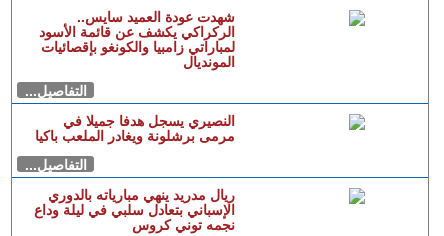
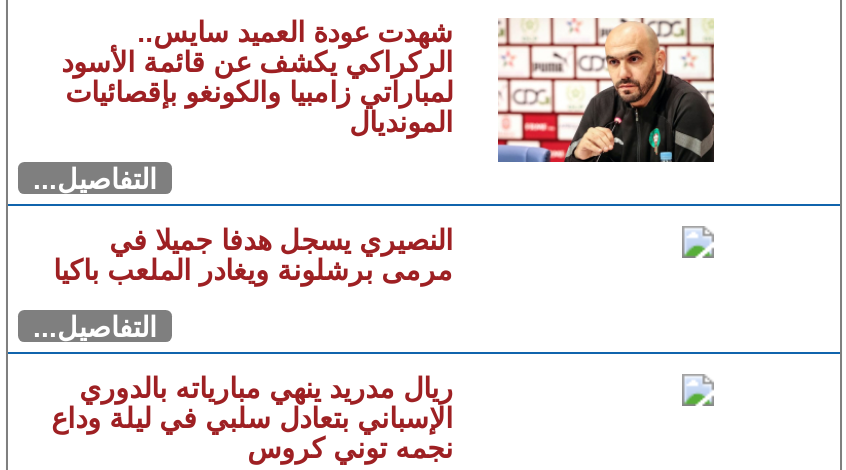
+ [image]
